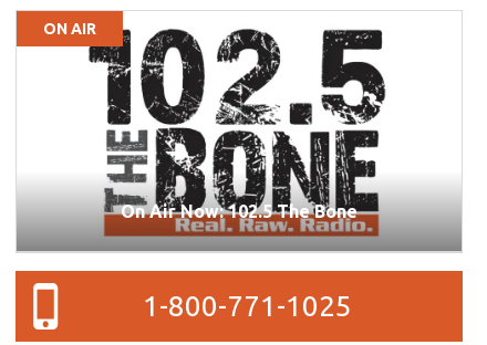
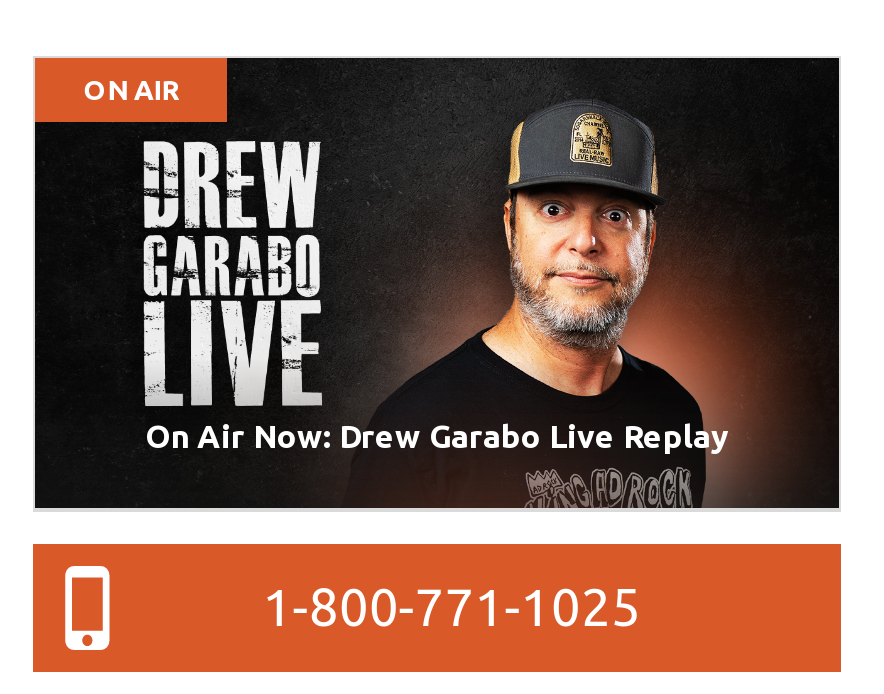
- [image]
- On Air Now: 102.5 The Bone
+ [image]
+ On Air Now: Drew Garabo Live Replay
